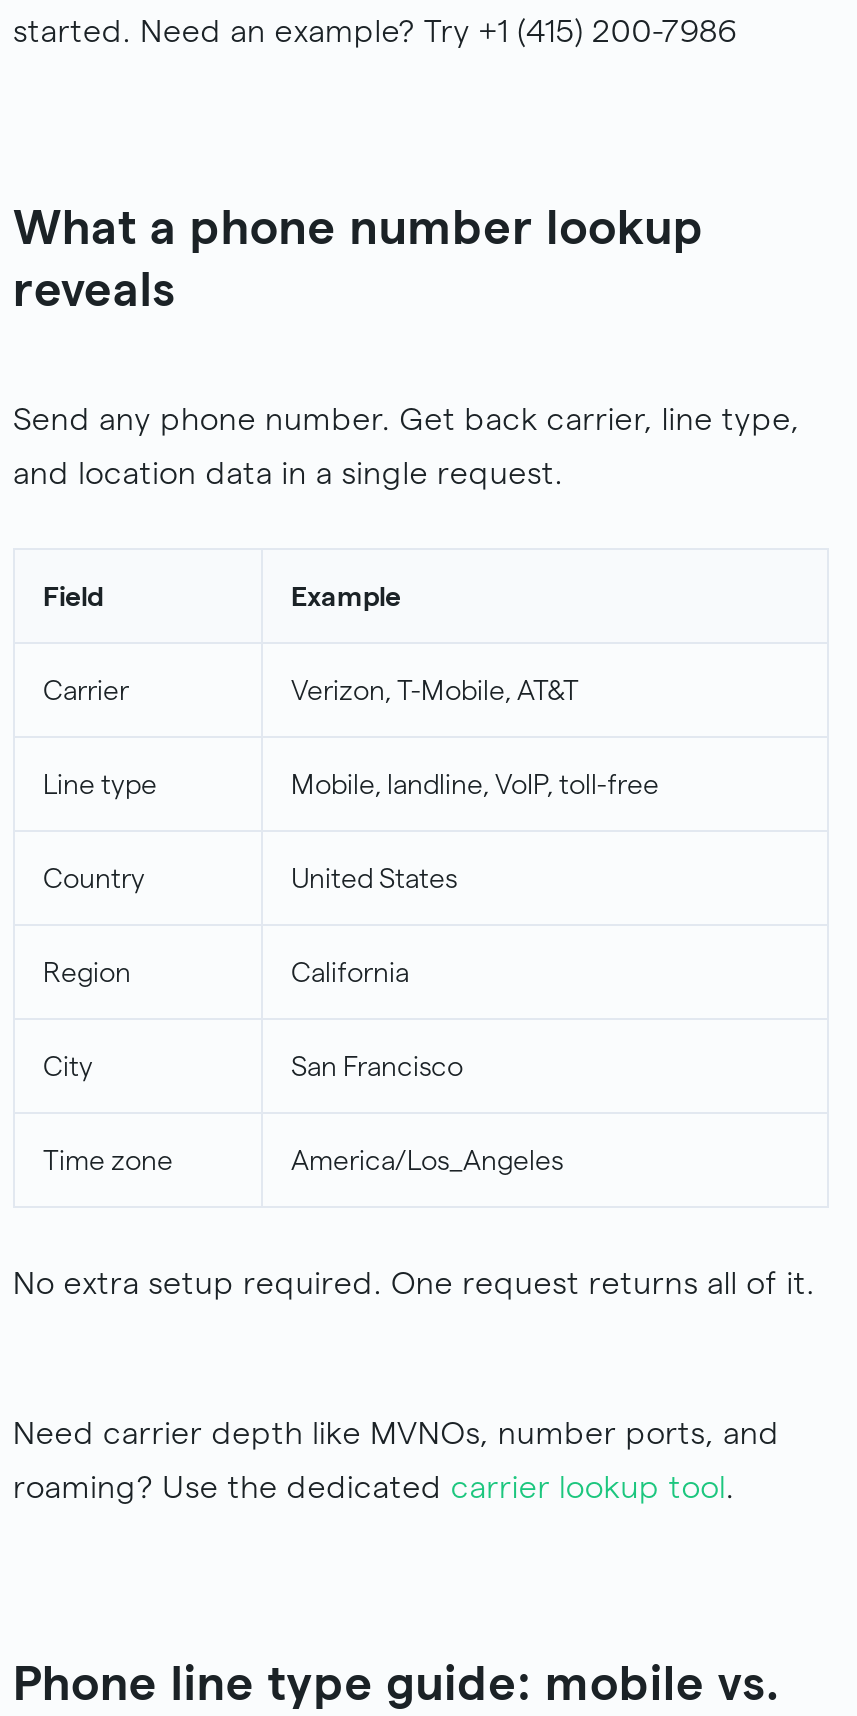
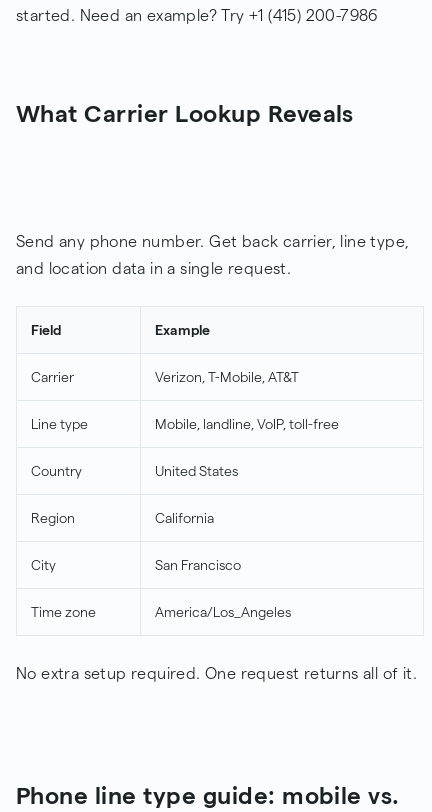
- What a phone number lookup
- reveals
+ What Carrier Lookup Reveals

moved down: Send any phone number. Get back carrier, line type, | and location data in a single request. | Field | ... | America/Los_Angeles | No extra setup required. One request returns all of it.

- Need carrier depth like MVNOs, number ports, and
- roaming? Use the dedicated carrier lookup tool.
